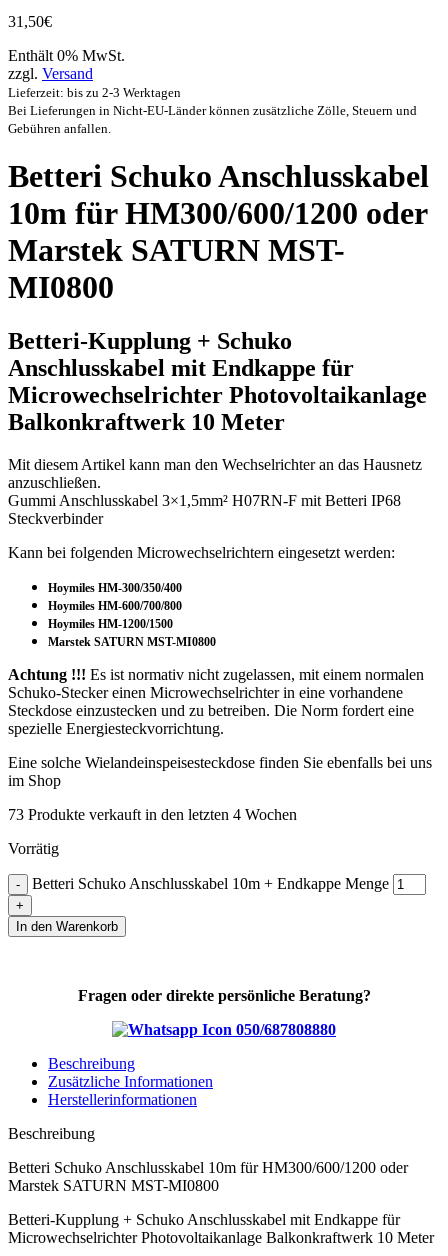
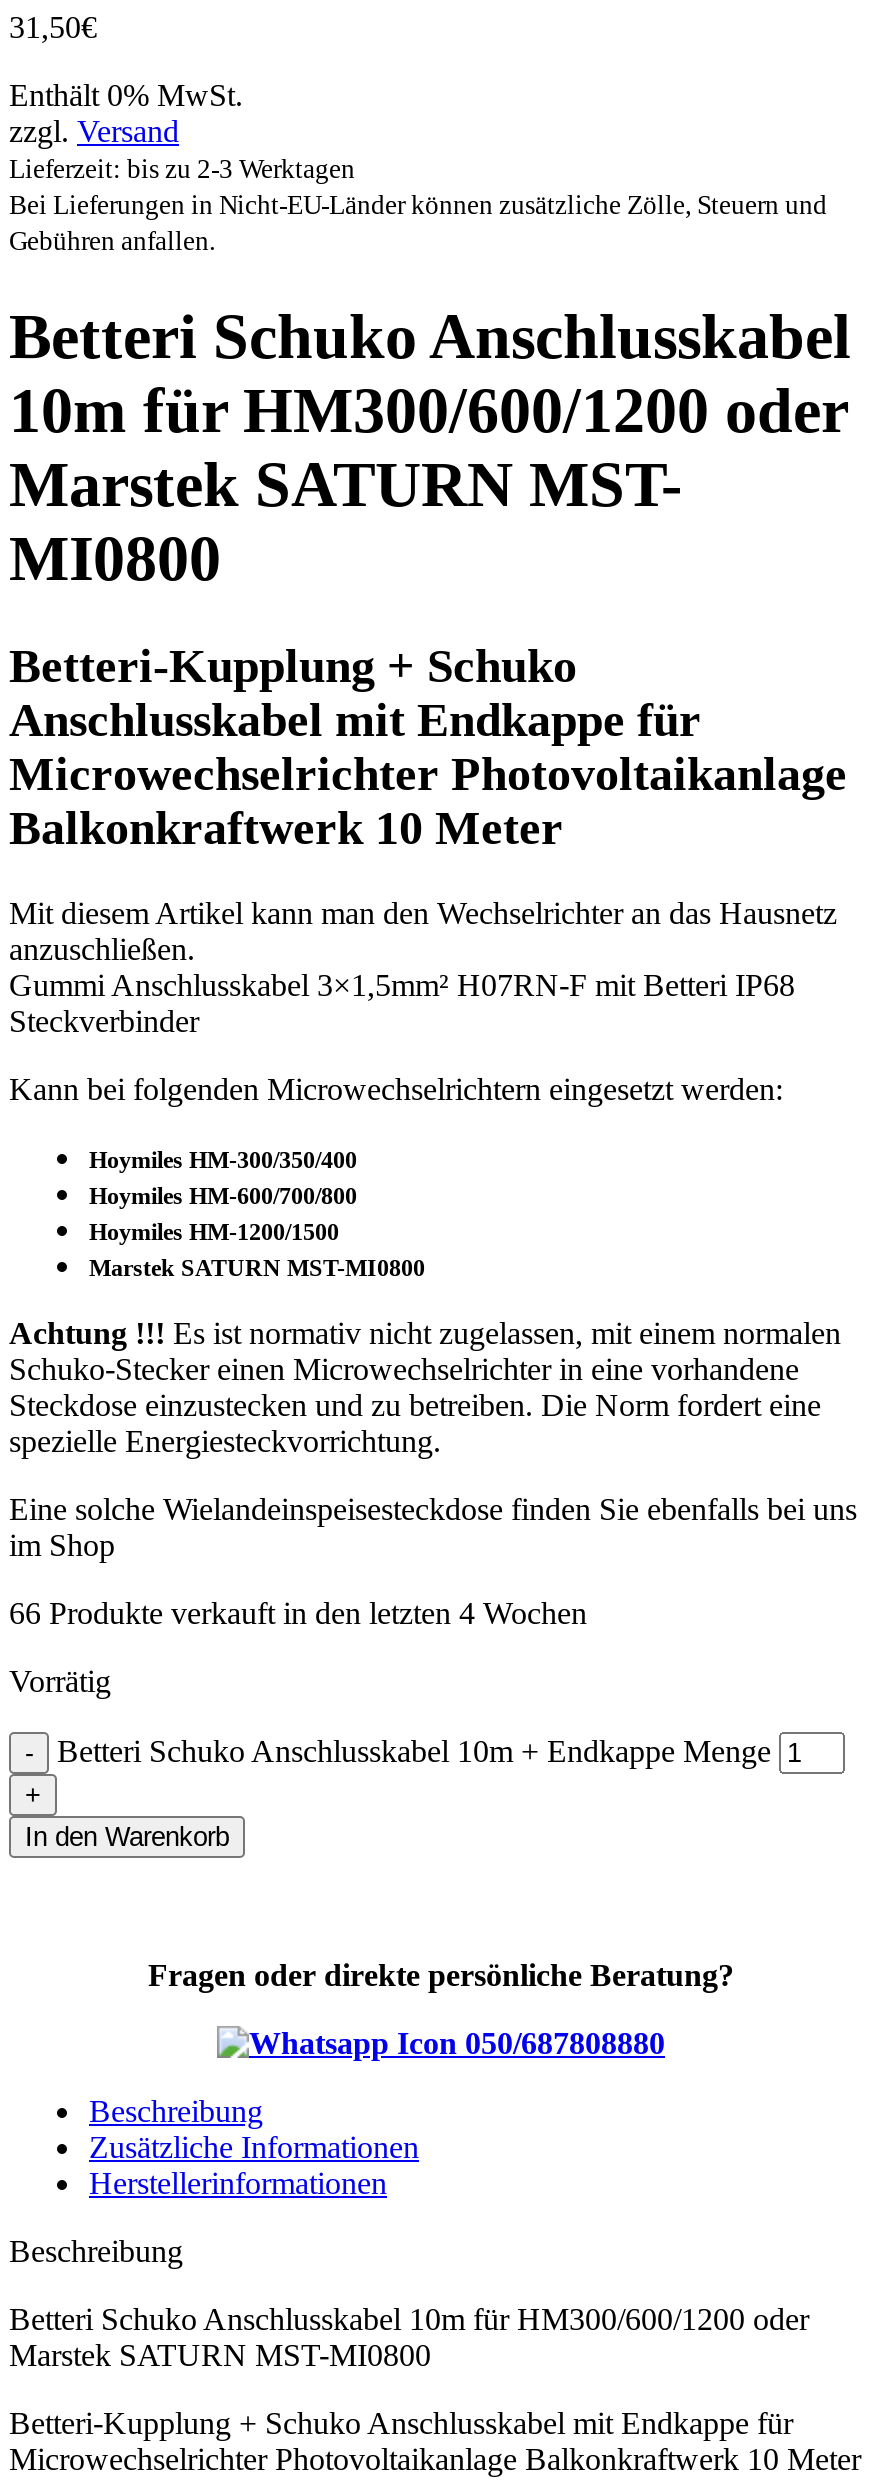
- 73 Produkte verkauft in den letzten 4 Wochen
+ 66 Produkte verkauft in den letzten 4 Wochen
